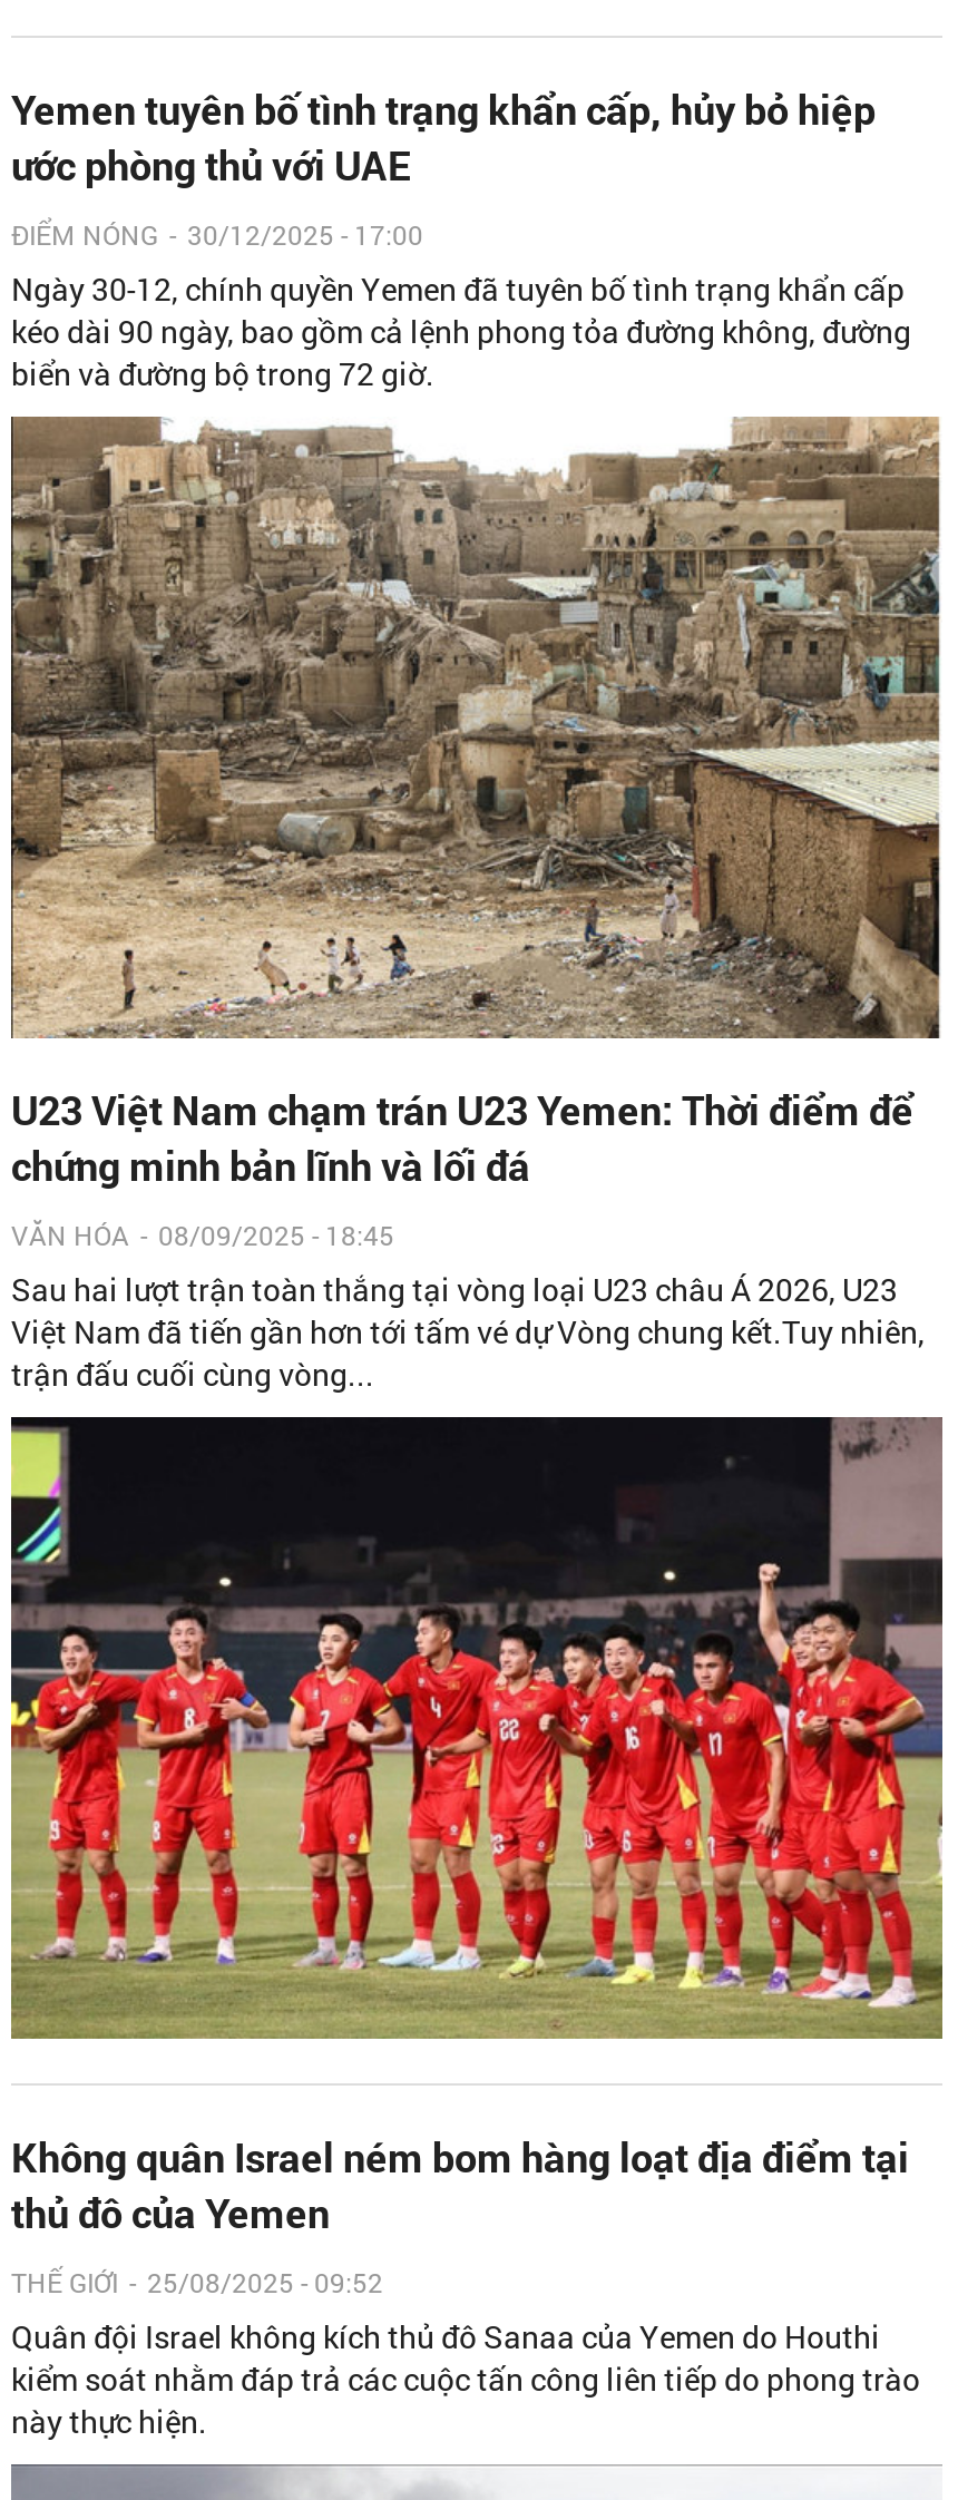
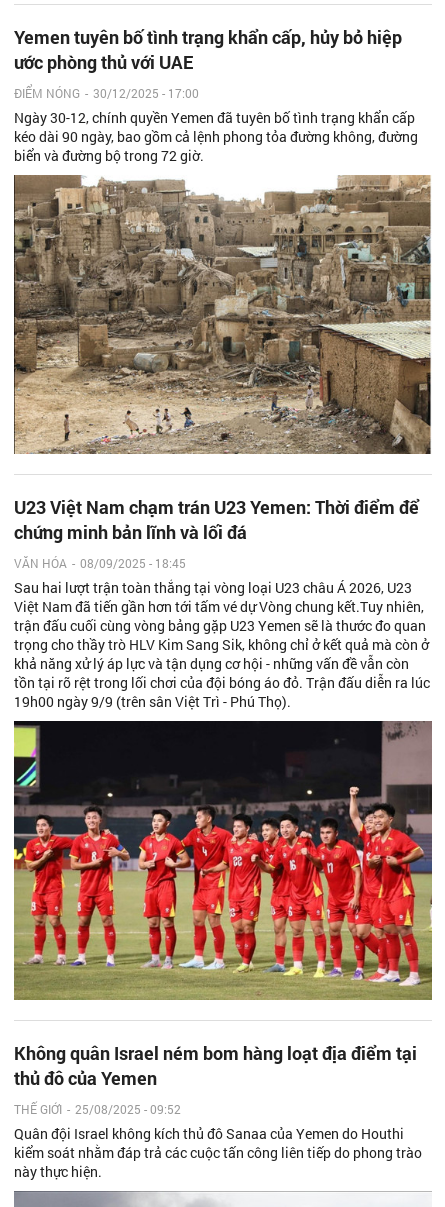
- trận đấu cuối cùng vòng...
+ trận đấu cuối cùng vòng bảng gặp U23 Yemen sẽ là thước đo quan
+ trọng cho thầy trò HLV Kim Sang Sik, không chỉ ở kết quả mà còn ở
+ khả năng xử lý áp lực và tận dụng cơ hội - những vấn đề vẫn còn
+ tồn tại rõ rệt trong lối chơi của đội bóng áo đỏ. Trận đấu diễn ra lúc
+ 19h00 ngày 9/9 (trên sân Việt Trì - Phú Thọ).
